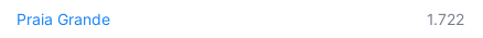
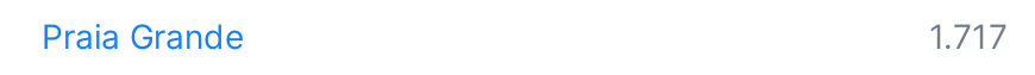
- 1.722
+ 1.717
